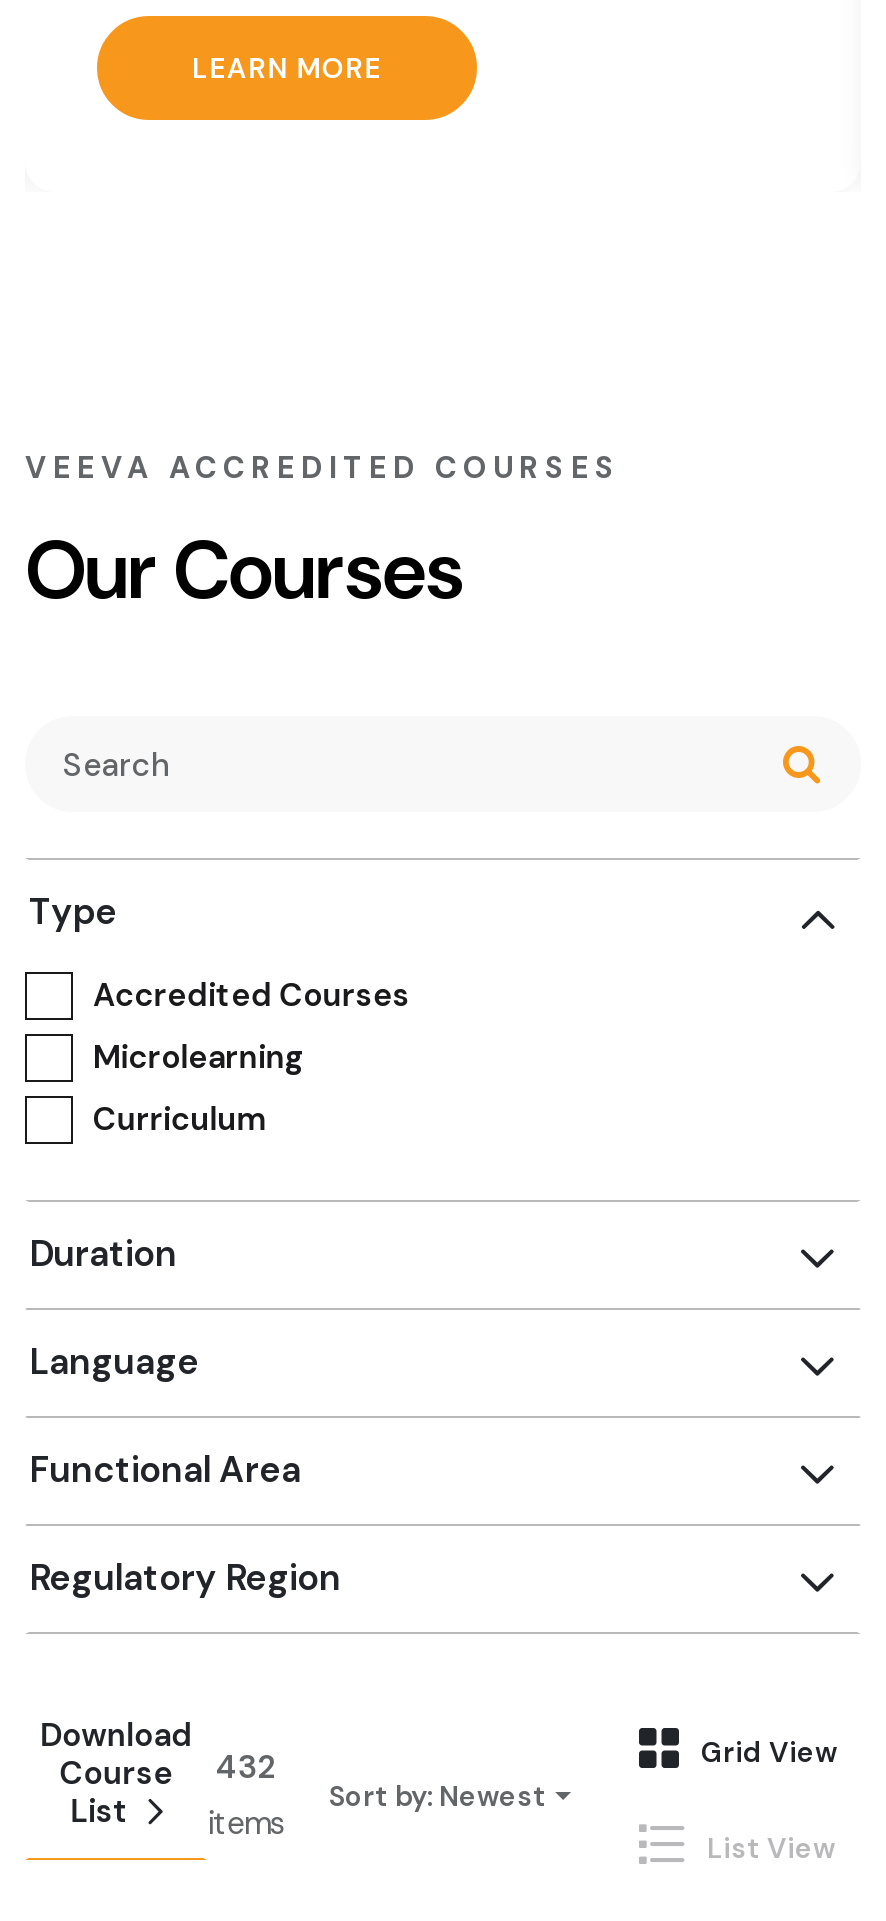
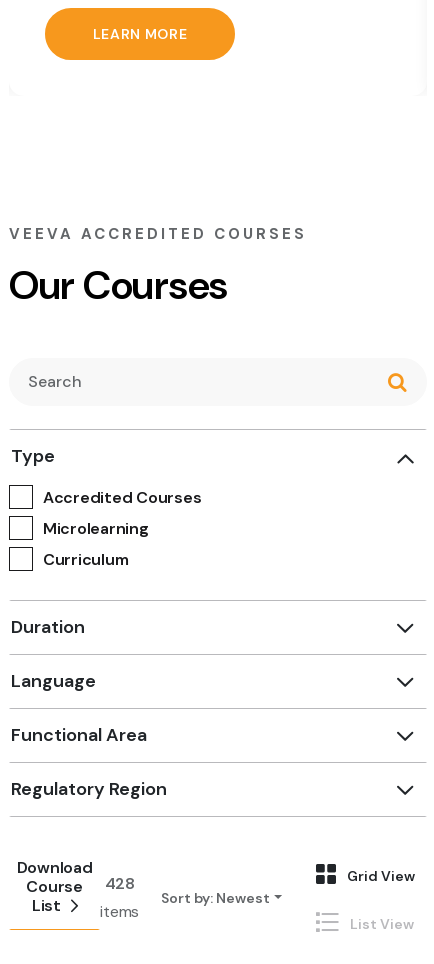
- Course 432
+ Course 428
